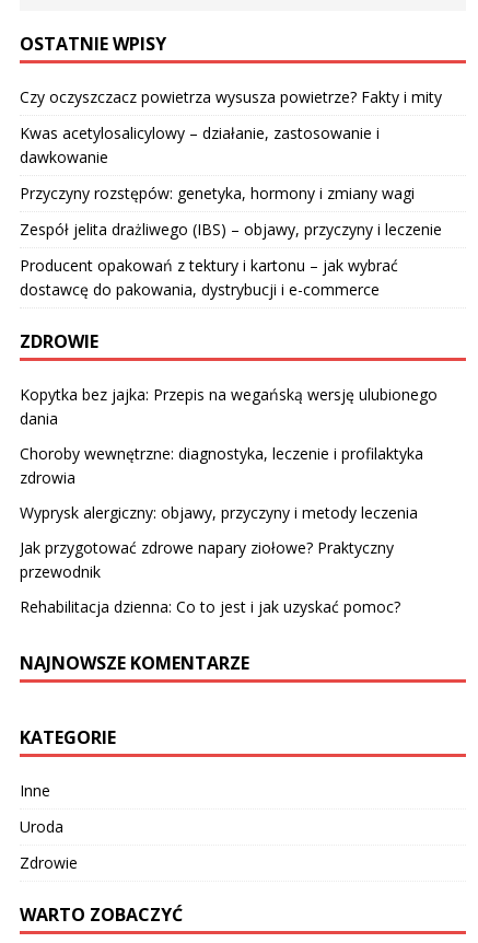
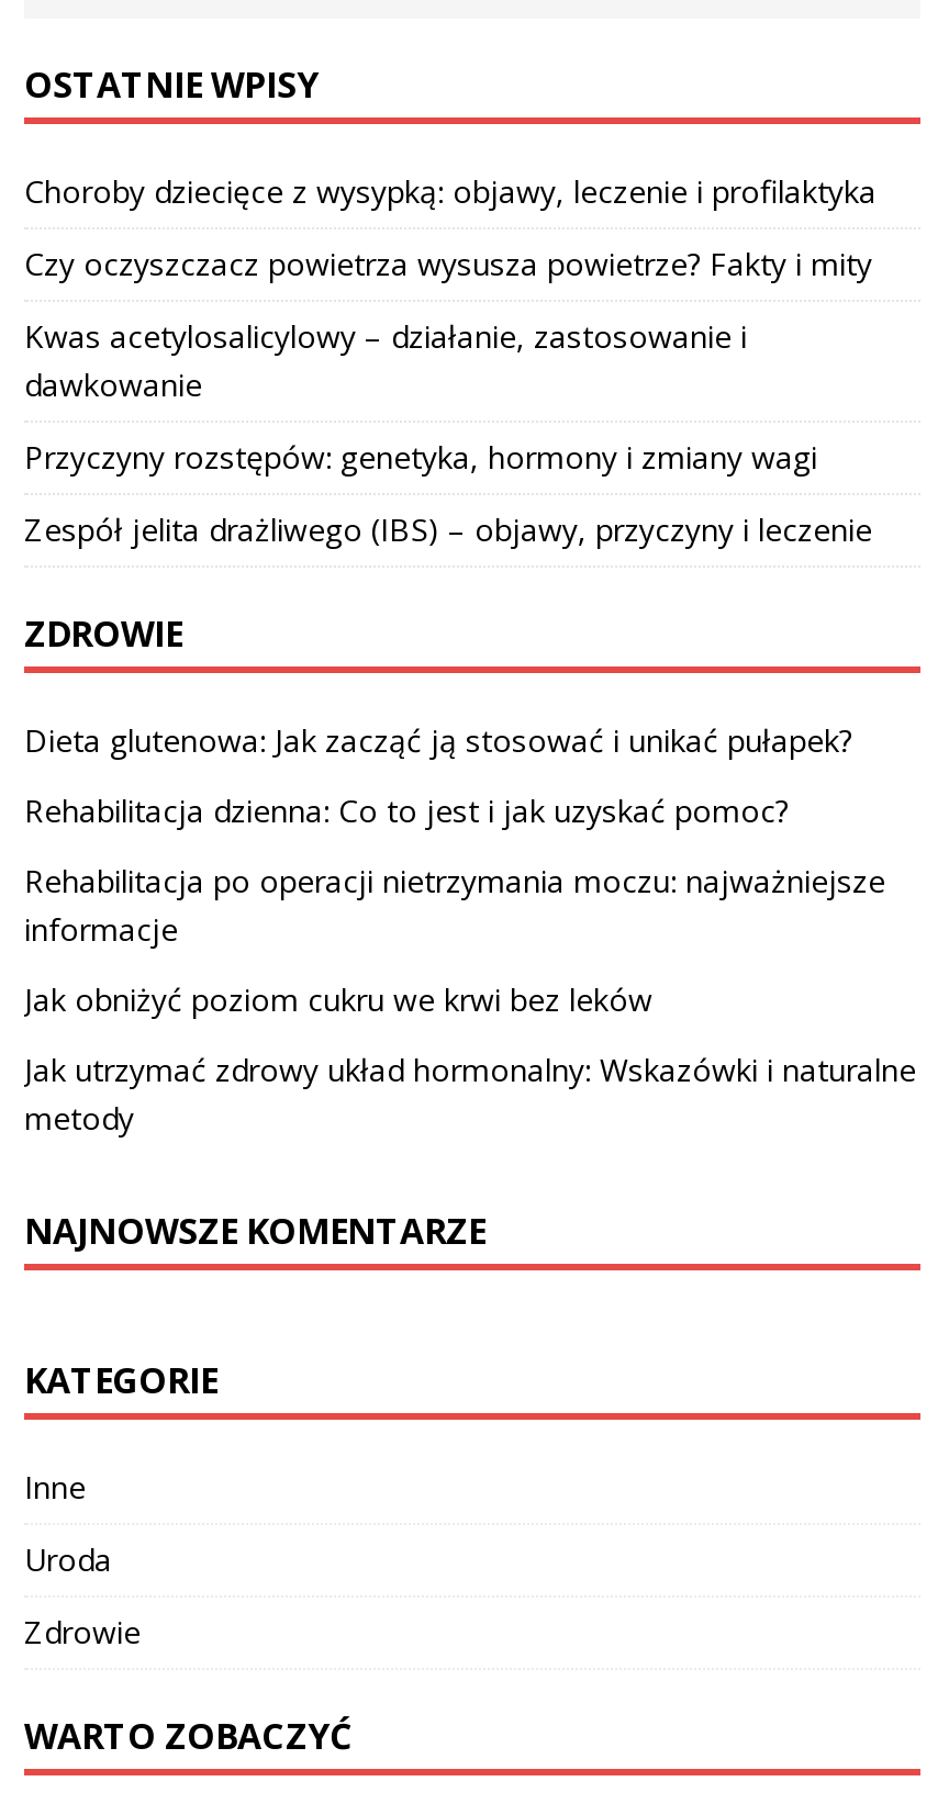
+ Choroby dziecięce z wysypką: objawy, leczenie i profilaktyka

moved down: Czy oczyszczacz powietrza wysusza powietrze? Fakty i mity | Kwas acetylosalicylowy – działanie, zastosowanie i | dawkowanie | Przyczyny rozstępów: genetyka, hormony i zmiany wagi | Zespół jelita drażliwego (IBS) – objawy, przyczyny i leczenie

- Producent opakowań z tektury i kartonu – jak wybrać
- dostawcę do pakowania, dystrybucji i e-commerce

- Kopytka bez jajka: Przepis na wegańską wersję ulubionego
- dania
- Choroby wewnętrzne: diagnostyka, leczenie i profilaktyka
- zdrowia
- Wyprysk alergiczny: objawy, przyczyny i metody leczenia
- Jak przygotować zdrowe napary ziołowe? Praktyczny
- przewodnik
+ Dieta glutenowa: Jak zacząć ją stosować i unikać pułapek?

moved up: Rehabilitacja dzienna: Co to jest i jak uzyskać pomoc?

+ Rehabilitacja po operacji nietrzymania moczu: najważniejsze
+ informacje
+ Jak obniżyć poziom cukru we krwi bez leków
+ Jak utrzymać zdrowy układ hormonalny: Wskazówki i naturalne
+ metody
